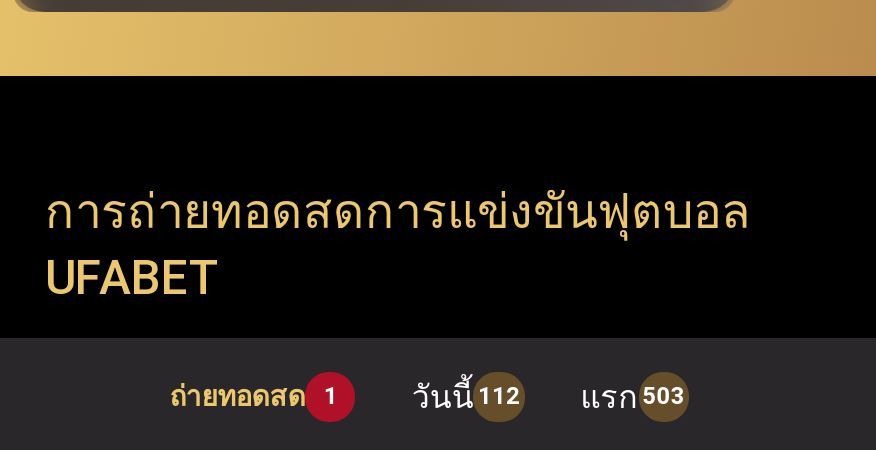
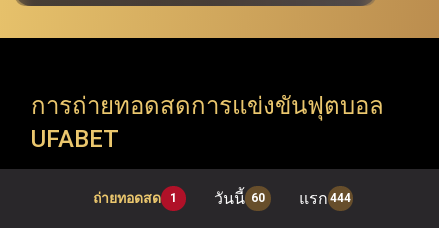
- วันนี้ 112
- แรก 503
+ วันนี้ 60
+ แรก 444
